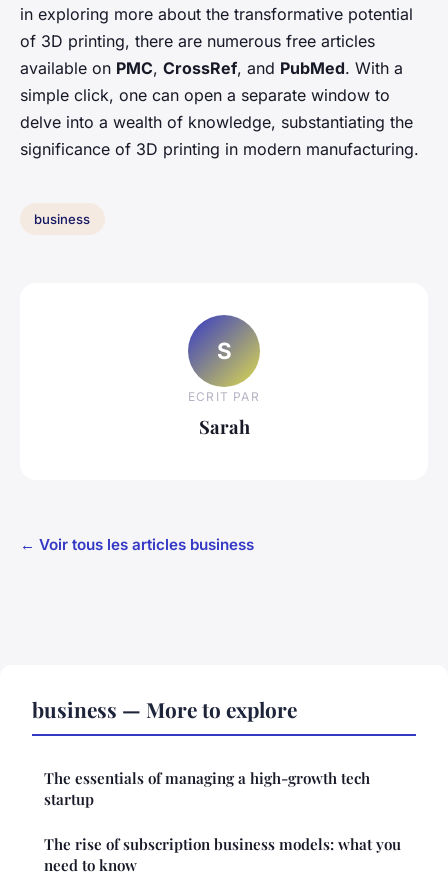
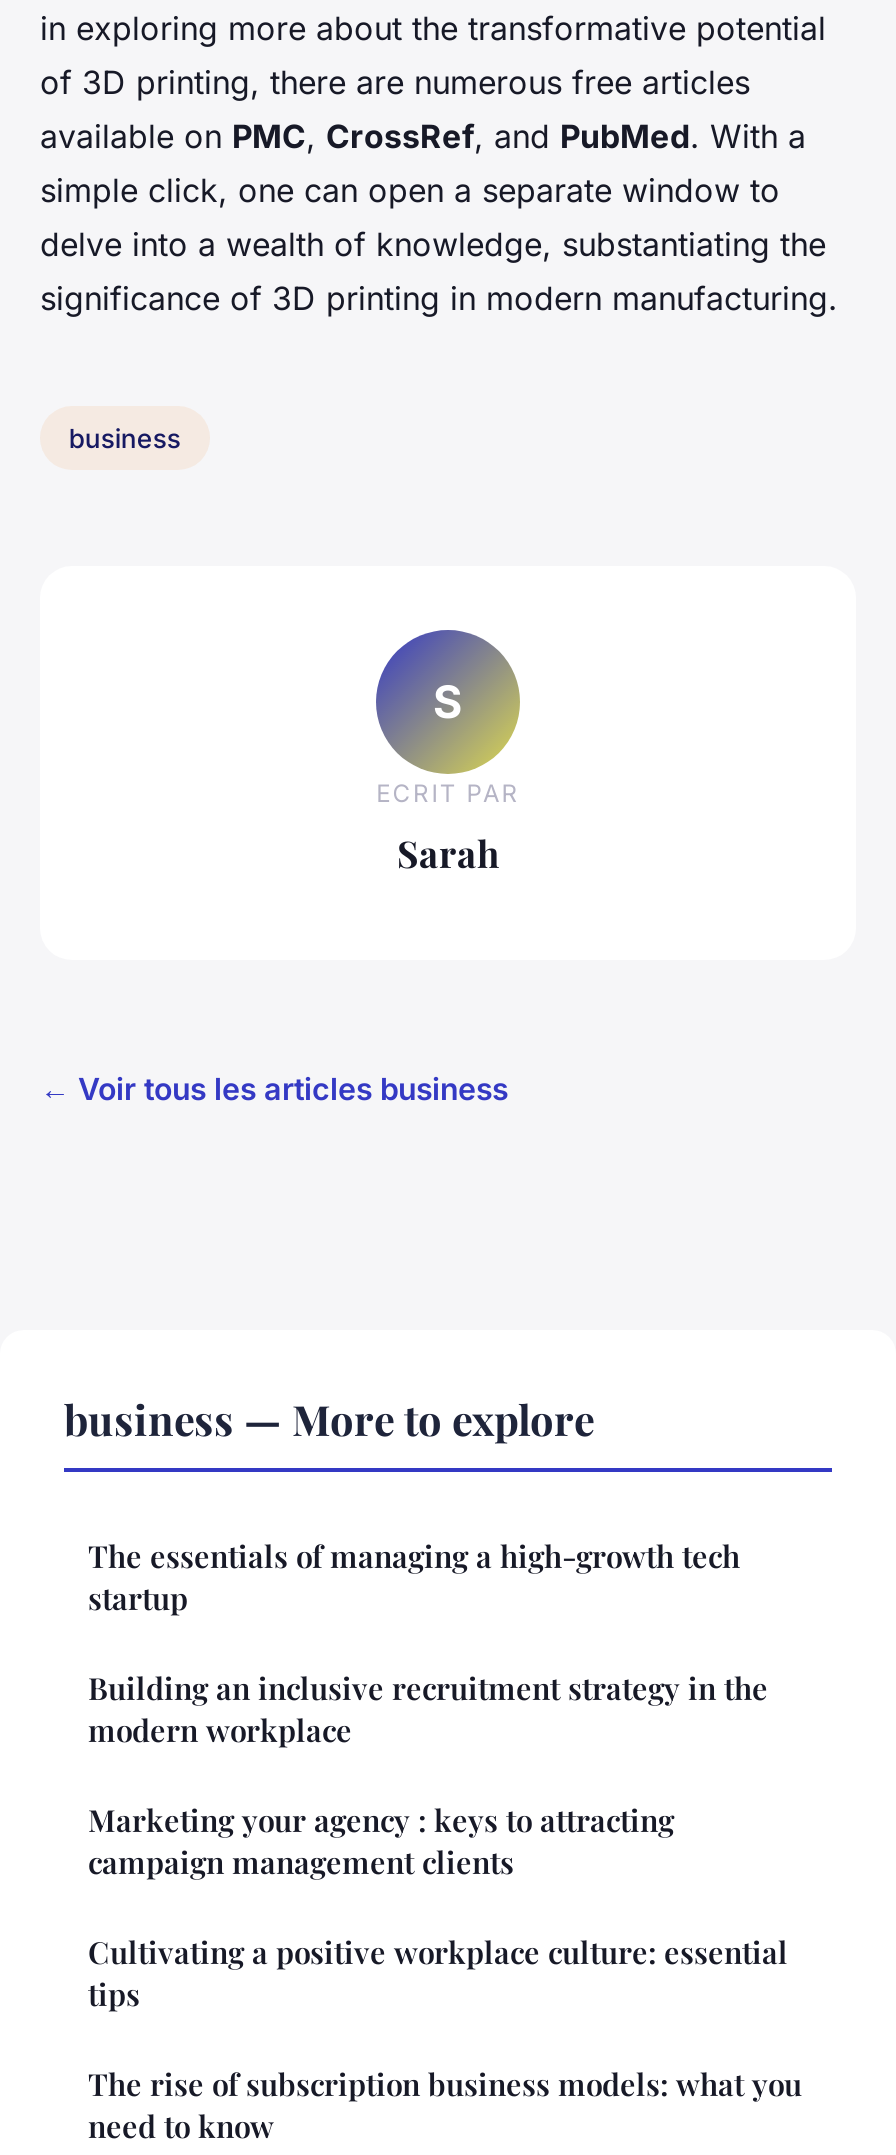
+ Building an inclusive recruitment strategy in the
+ modern workplace
+ Marketing your agency : keys to attracting
+ campaign management clients
+ Cultivating a positive workplace culture: essential
+ tips
